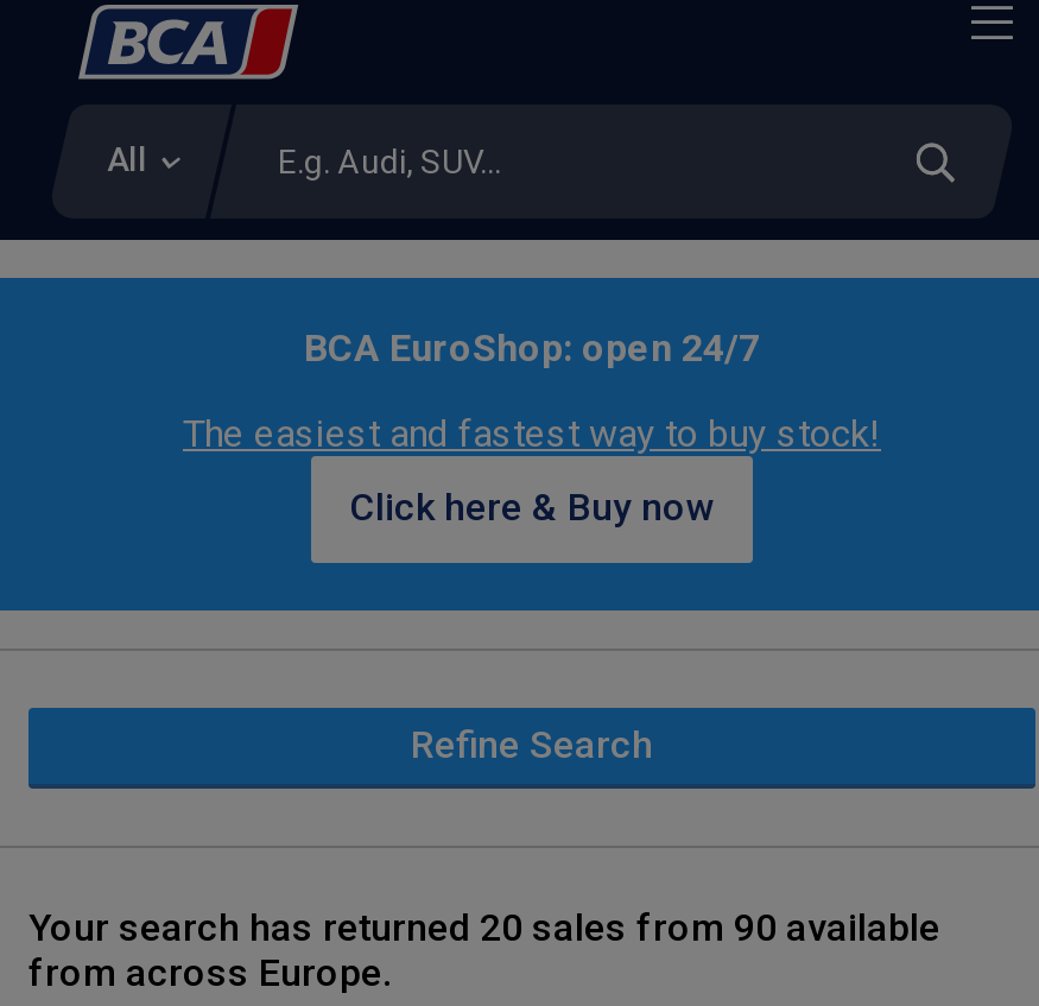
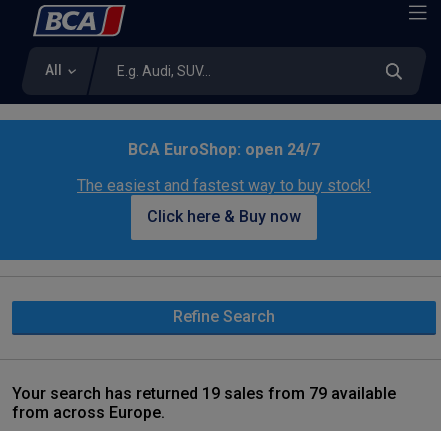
- Your search has returned 20 sales from 90 available
+ Your search has returned 19 sales from 79 available
